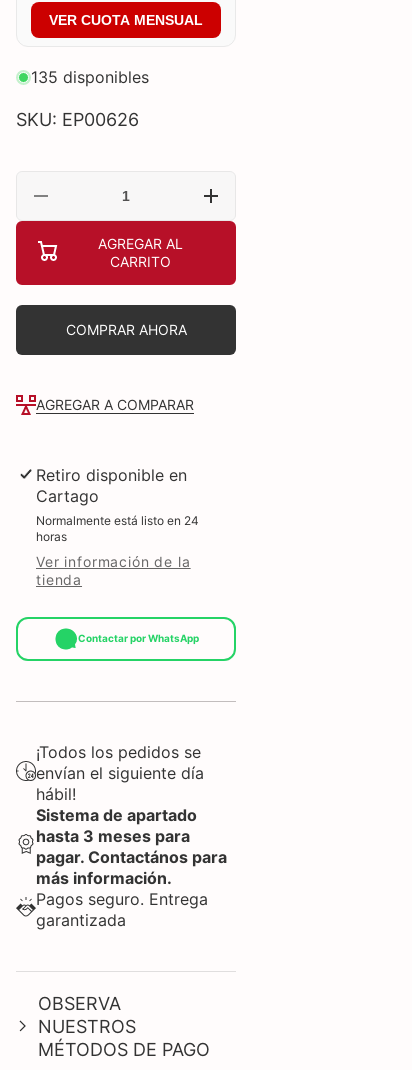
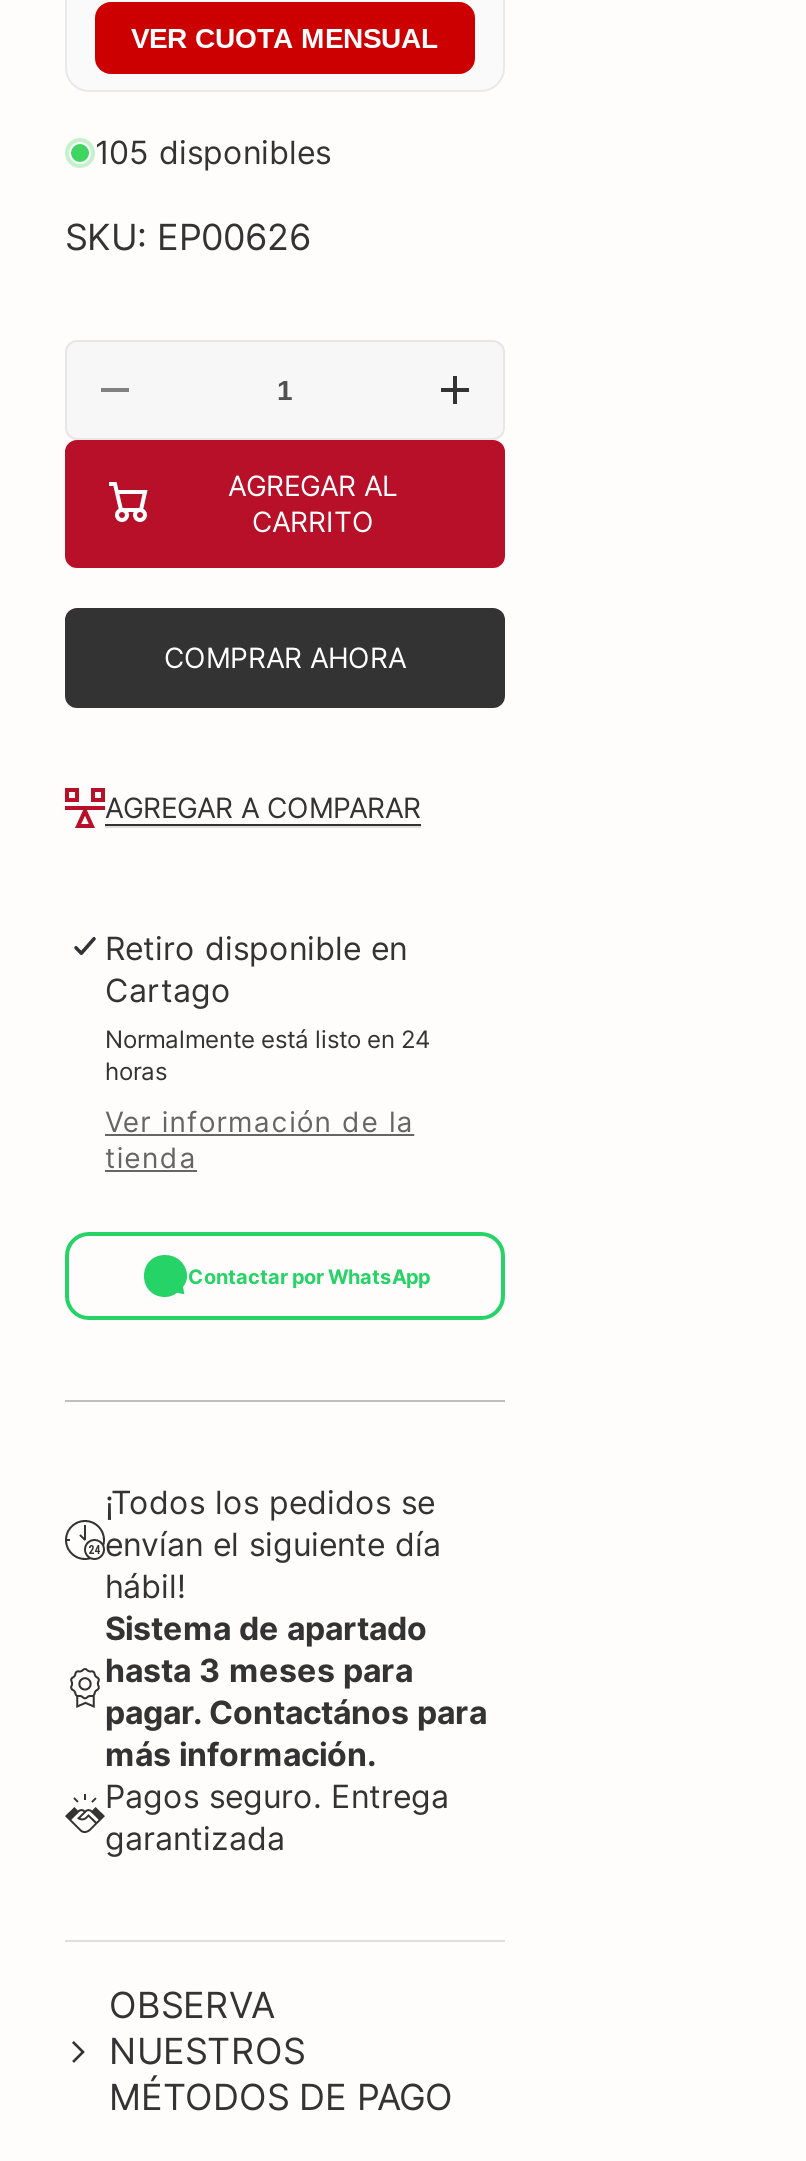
- 135 disponibles
+ 105 disponibles
